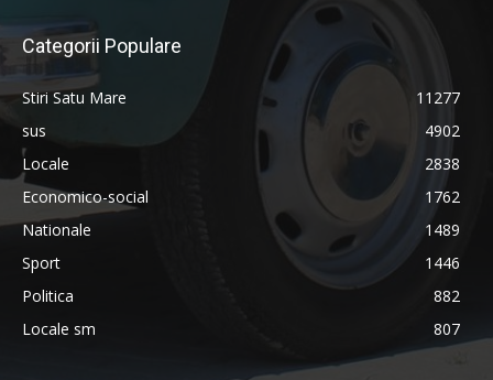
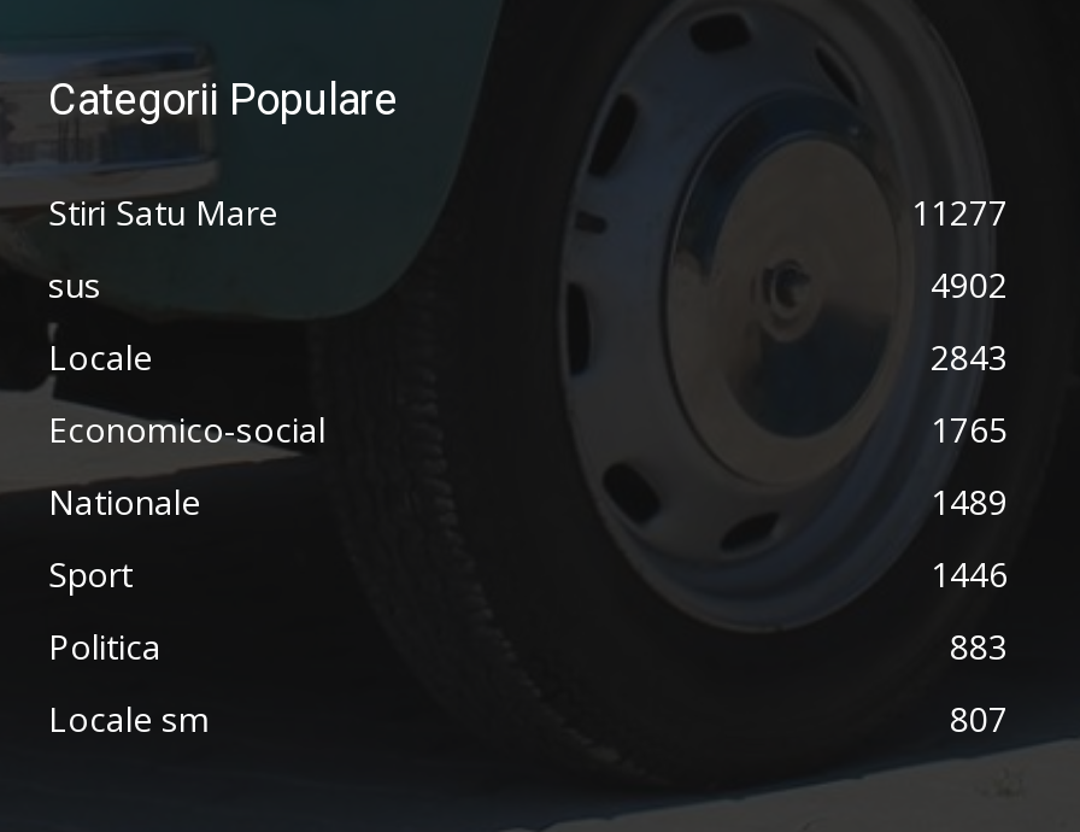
- 2838
+ 2843

- 1762
+ 1765

- 882
+ 883
